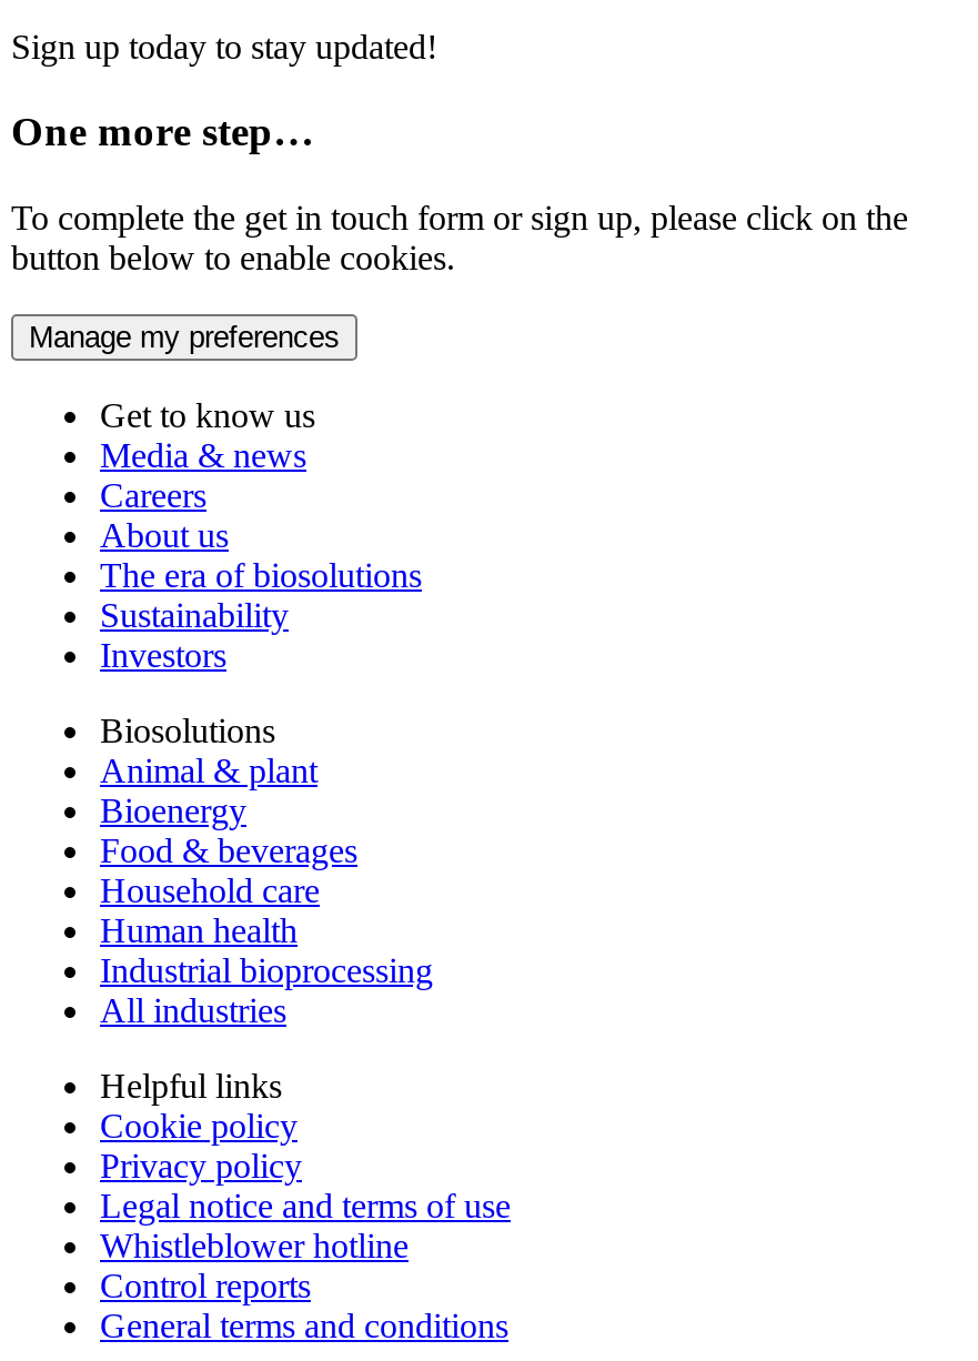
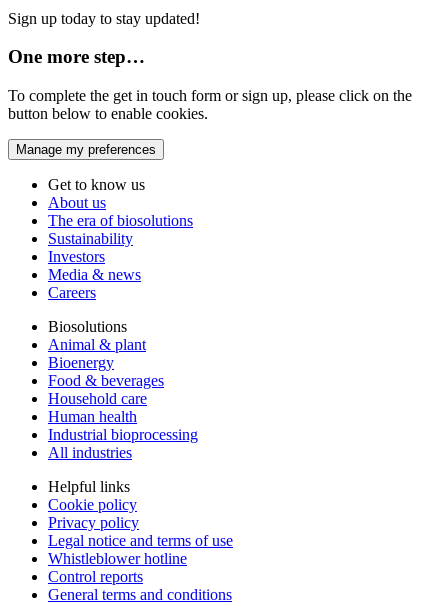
moved down: Media & news | Careers

moved up: About us | The era of biosolutions | Sustainability | Investors
